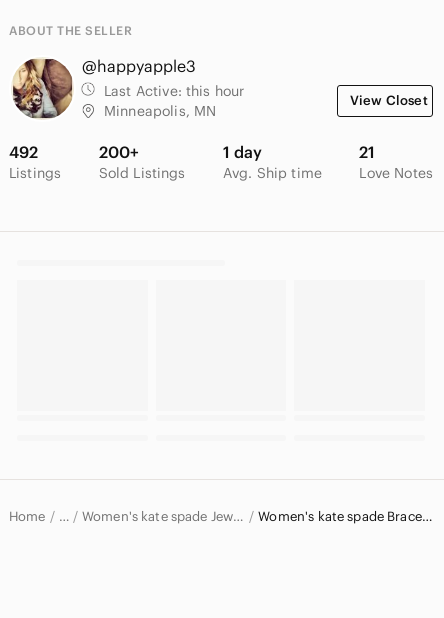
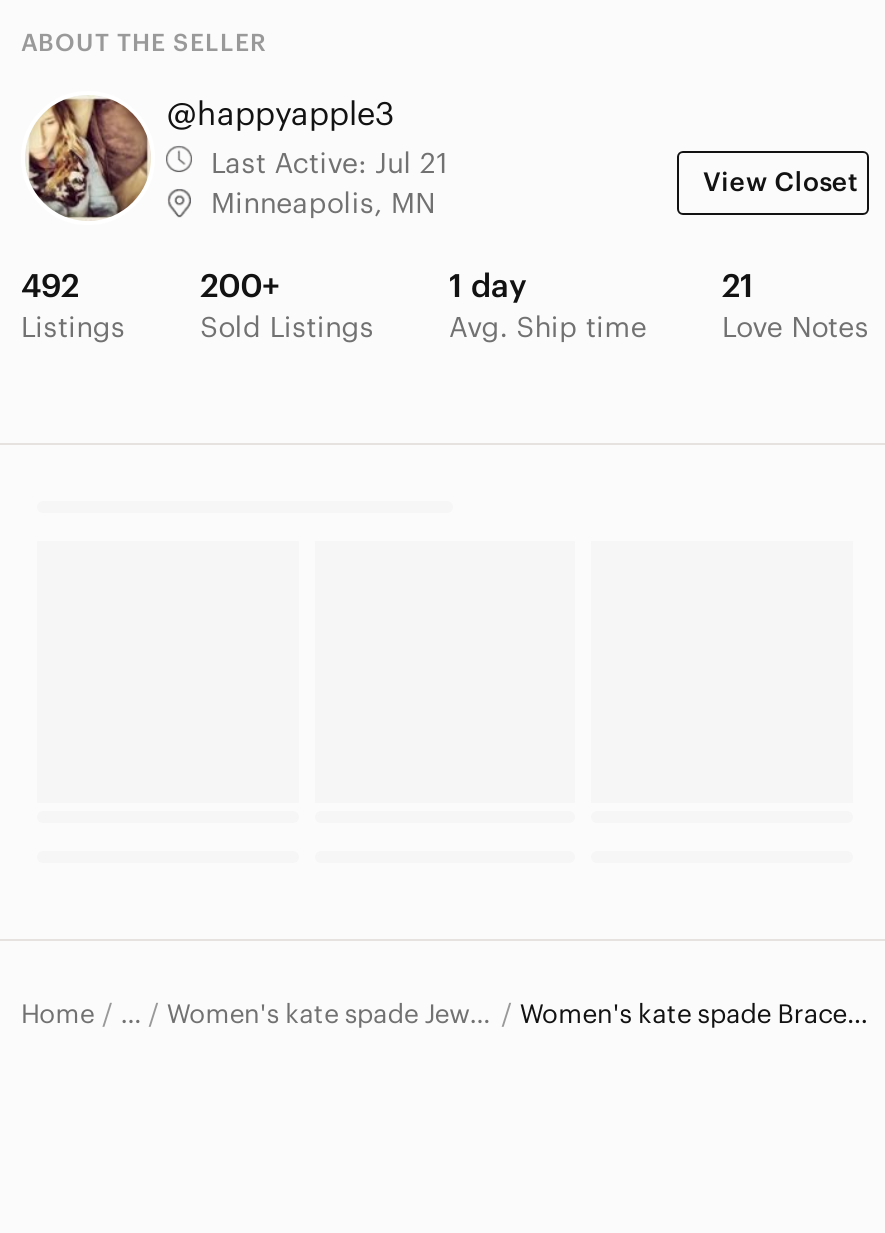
- Last Active: this hour
+ Last Active: Jul 21
